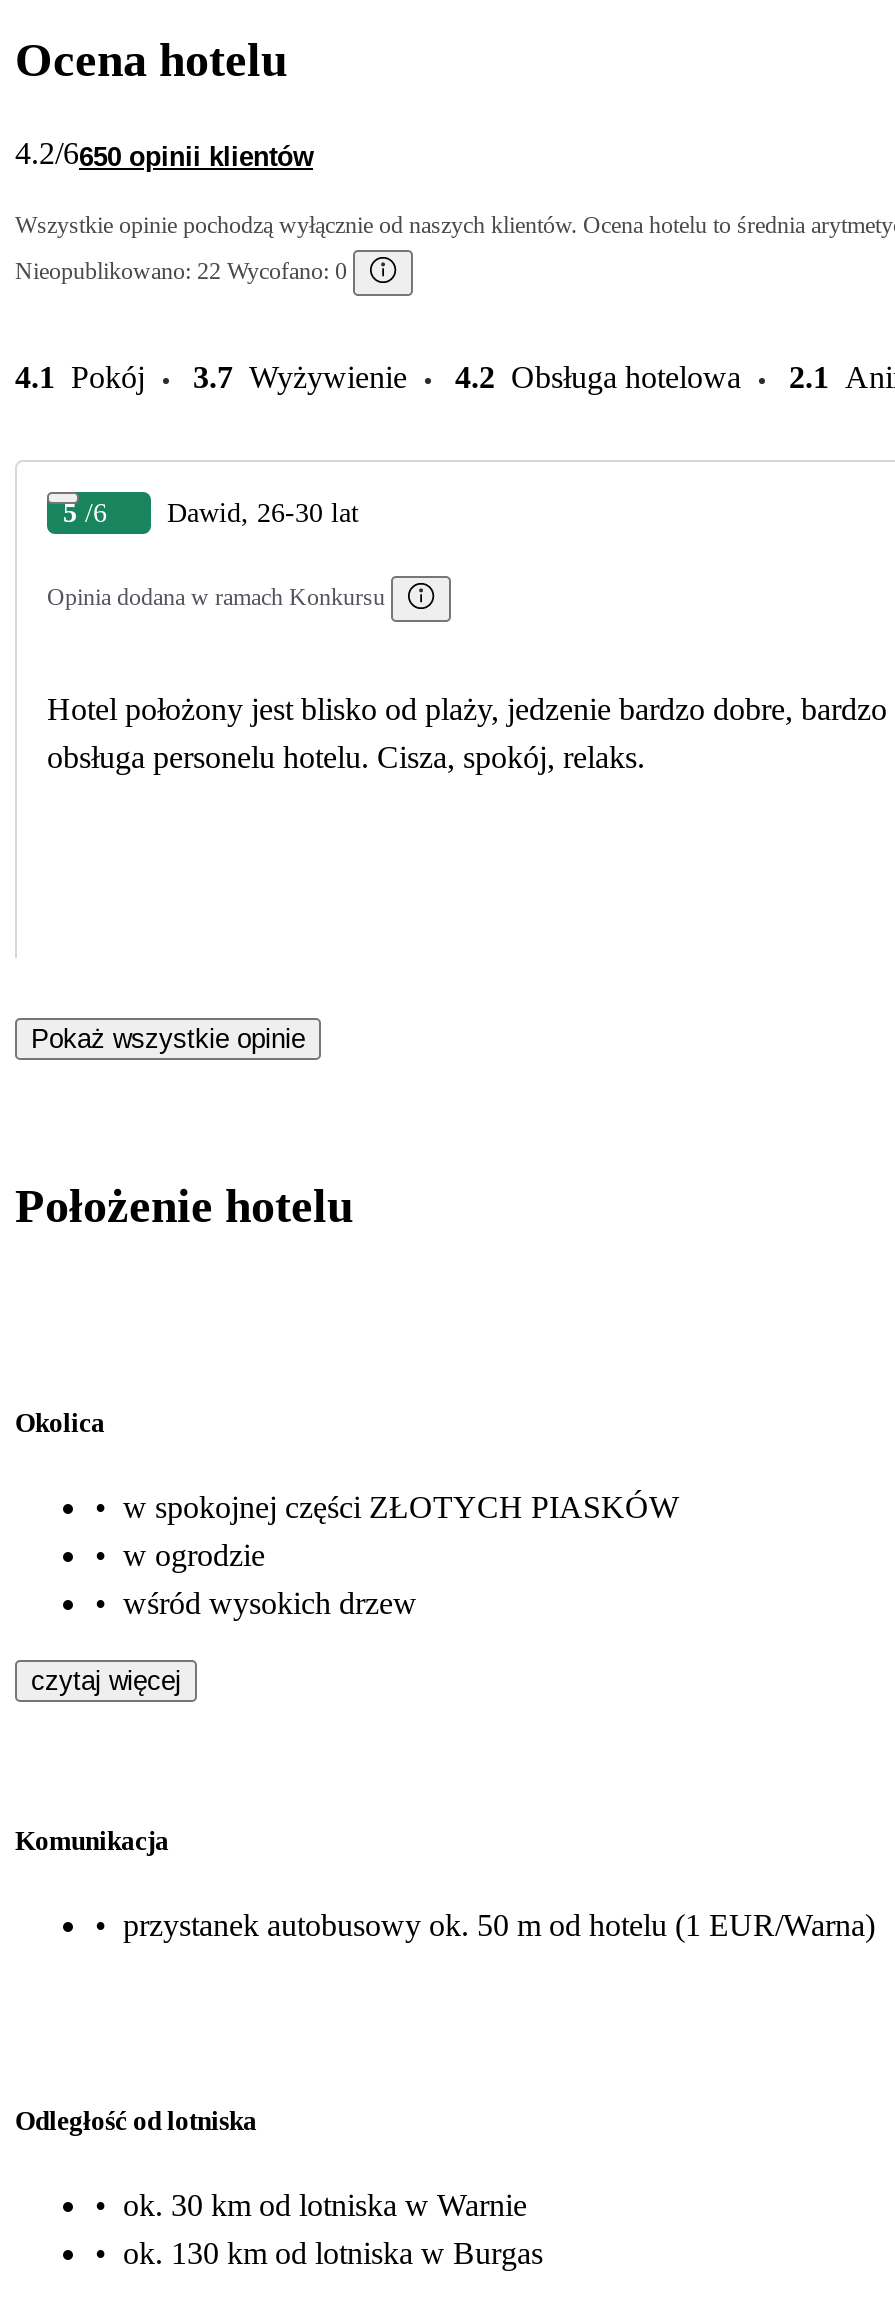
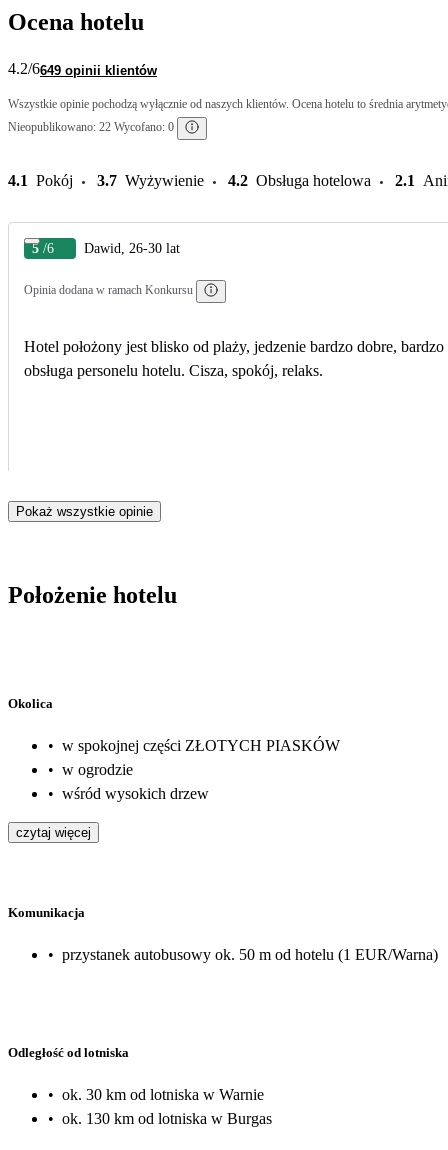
- 4.2/6650 opinii klientów
+ 4.2/6649 opinii klientów
